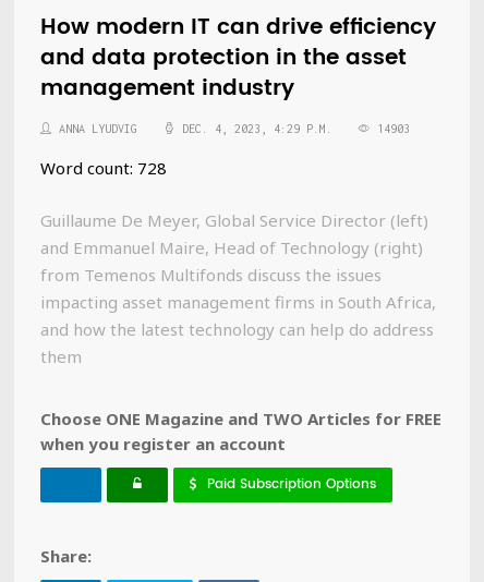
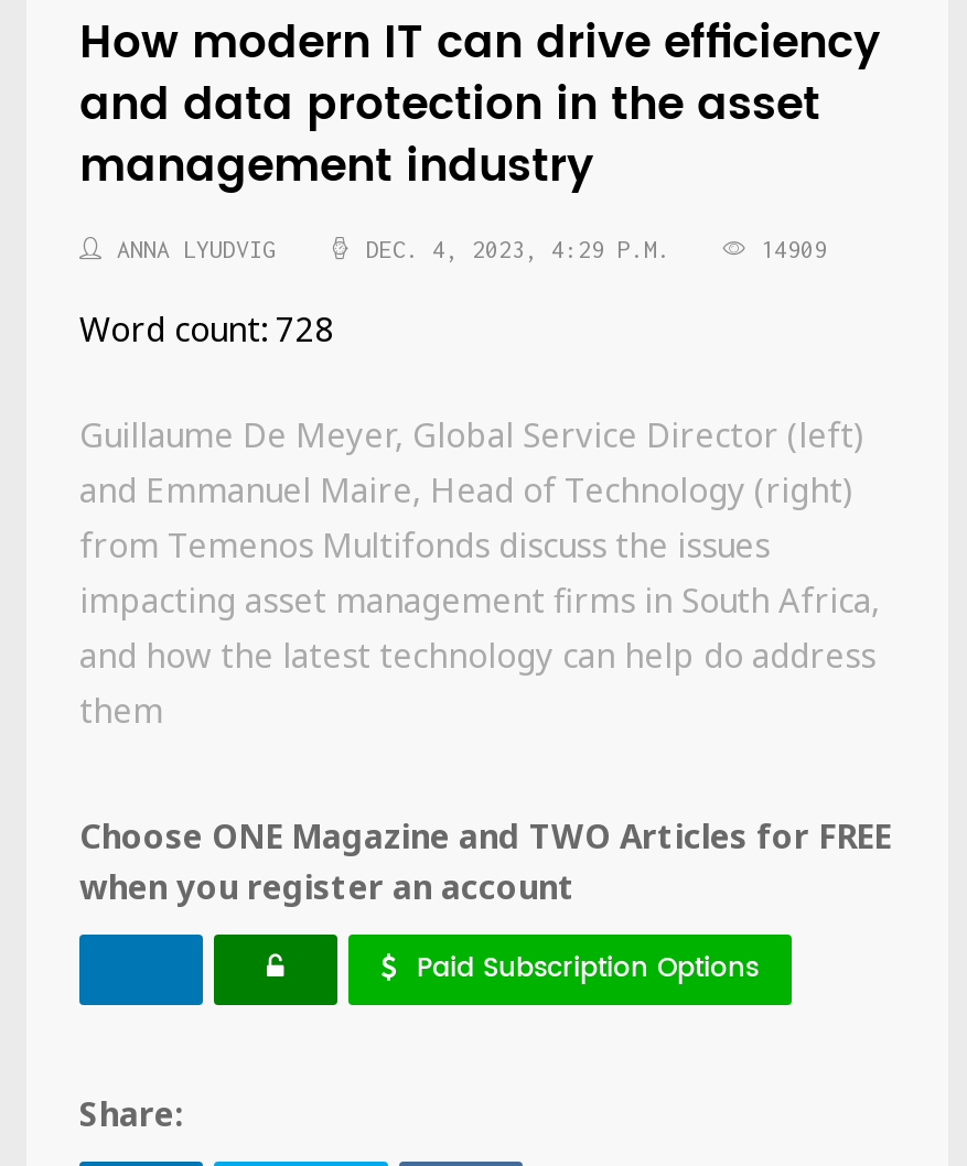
- 14903
+ 14909
